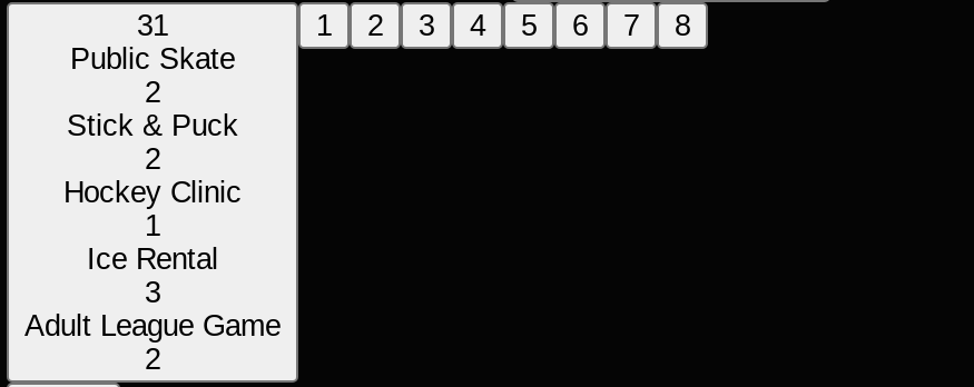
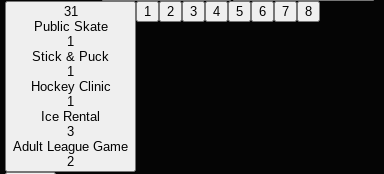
- 2
+ 1

- 2
+ 1
